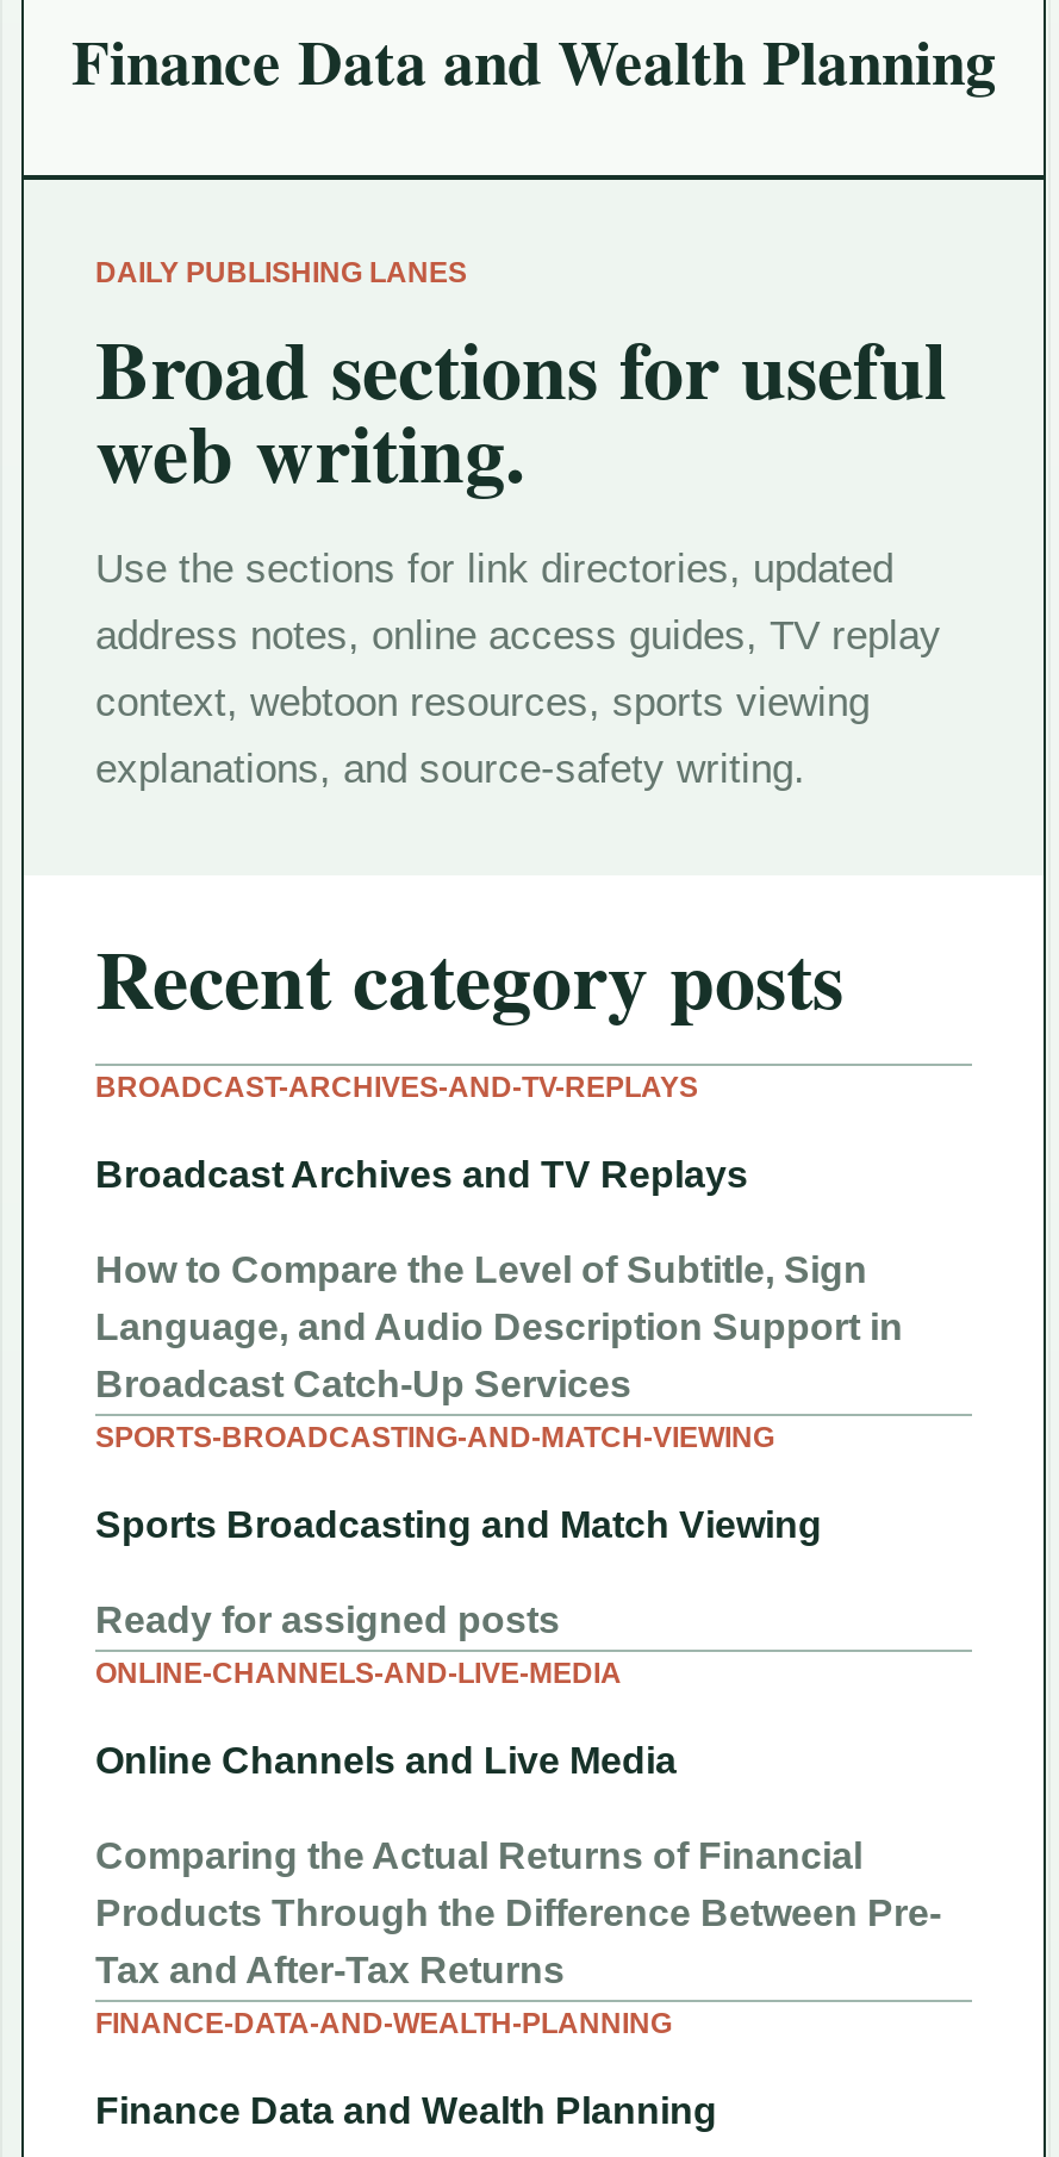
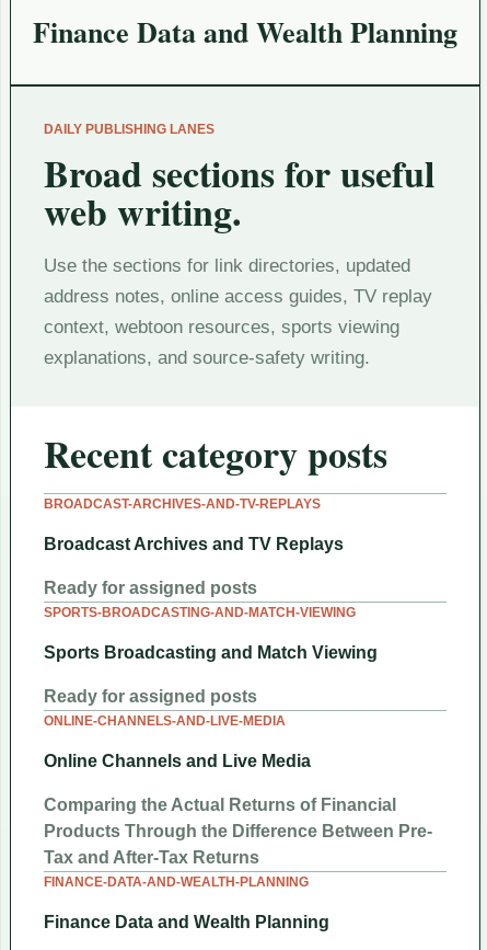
- How to Compare the Level of Subtitle, Sign
- Language, and Audio Description Support in
- Broadcast Catch-Up Services
+ Ready for assigned posts
